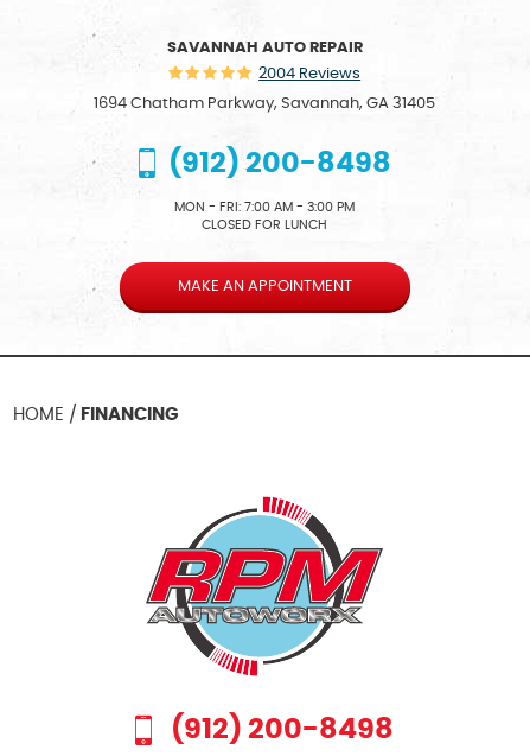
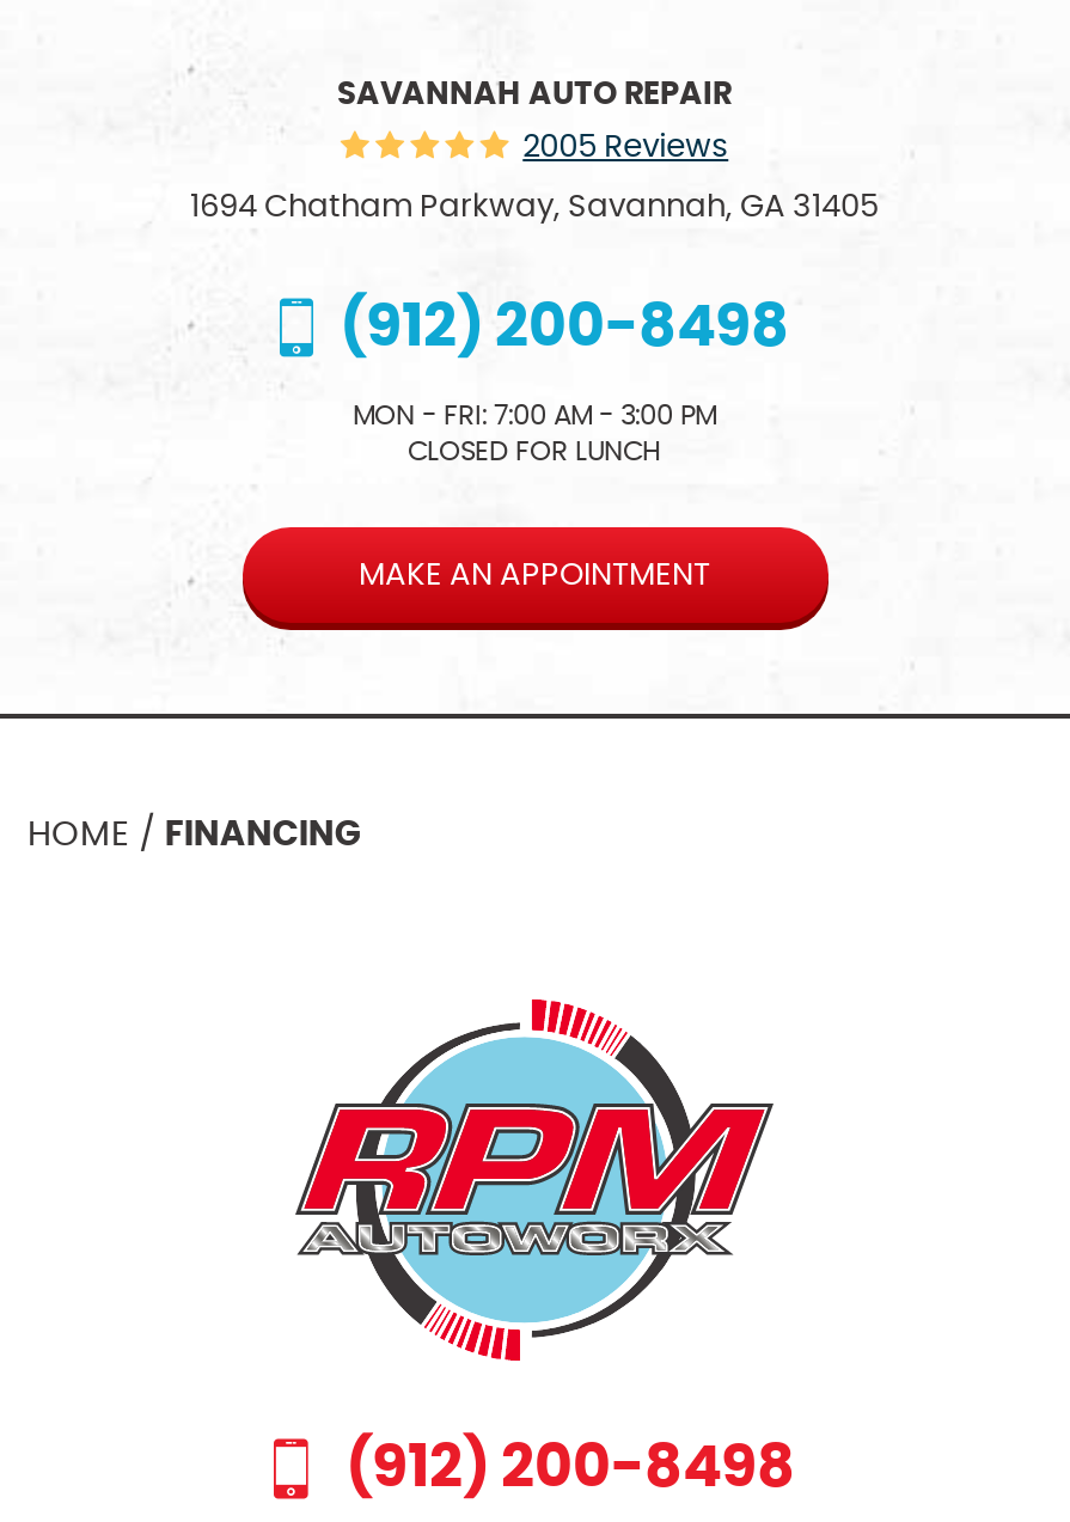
- 2004 Reviews
+ 2005 Reviews
